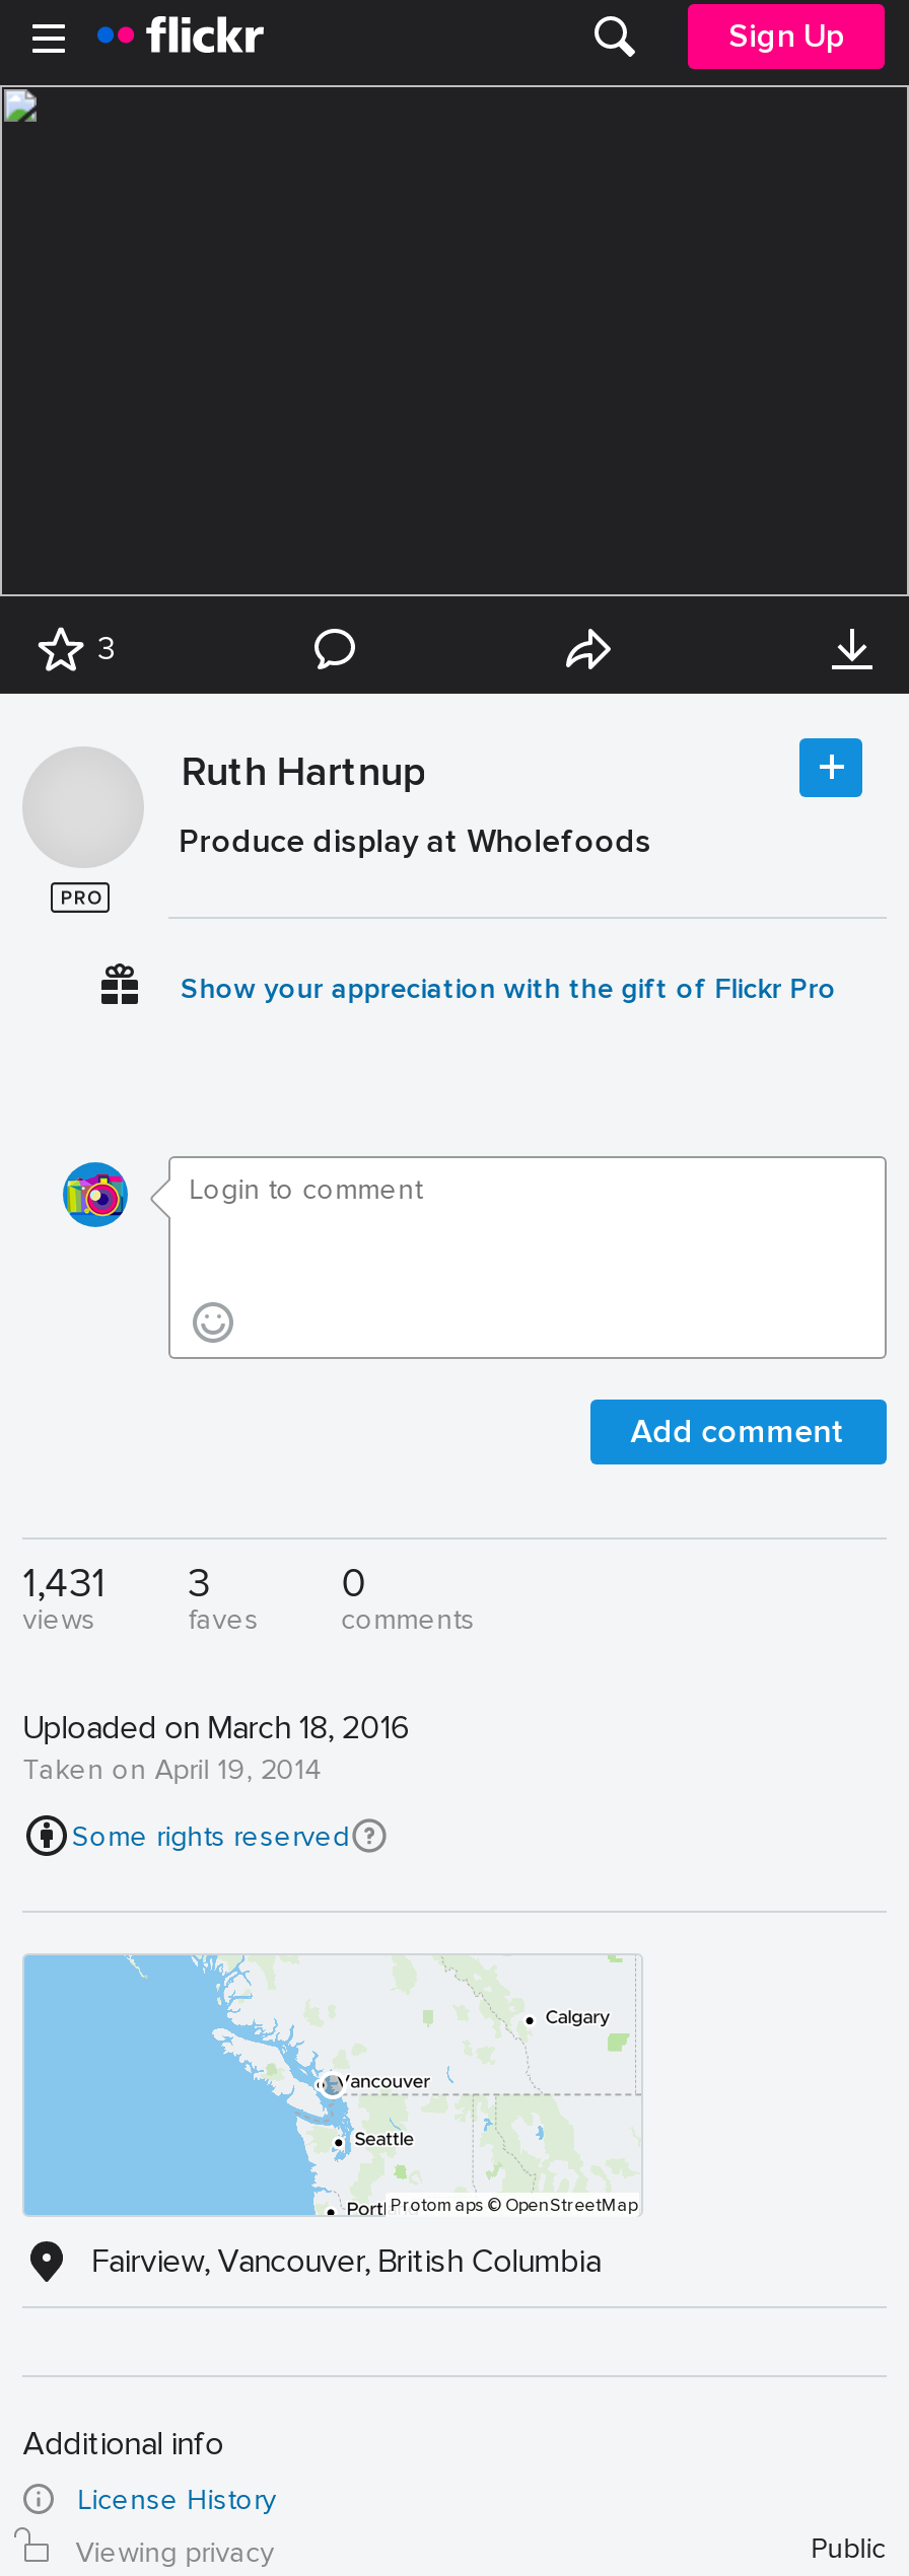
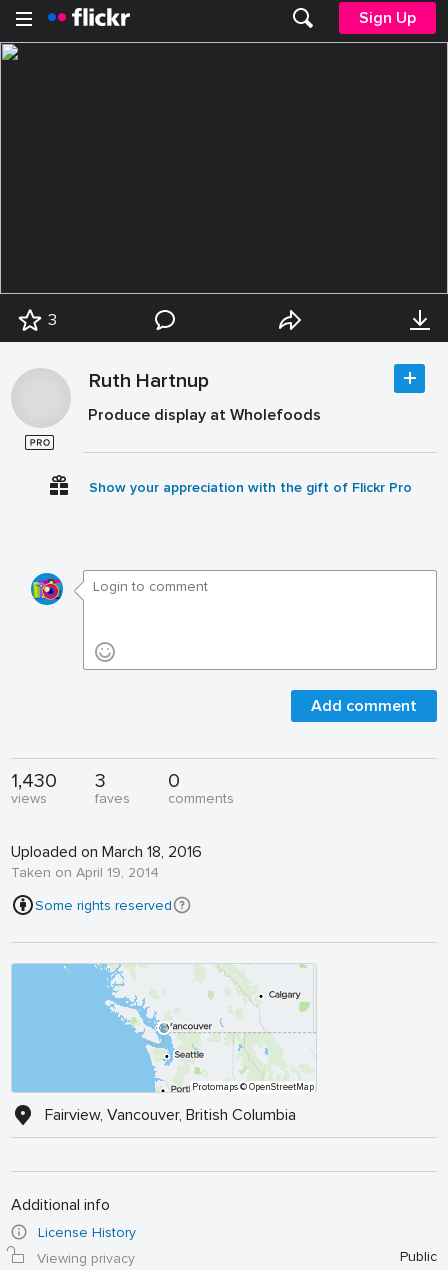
- 1,431 3
+ 1,430 3
